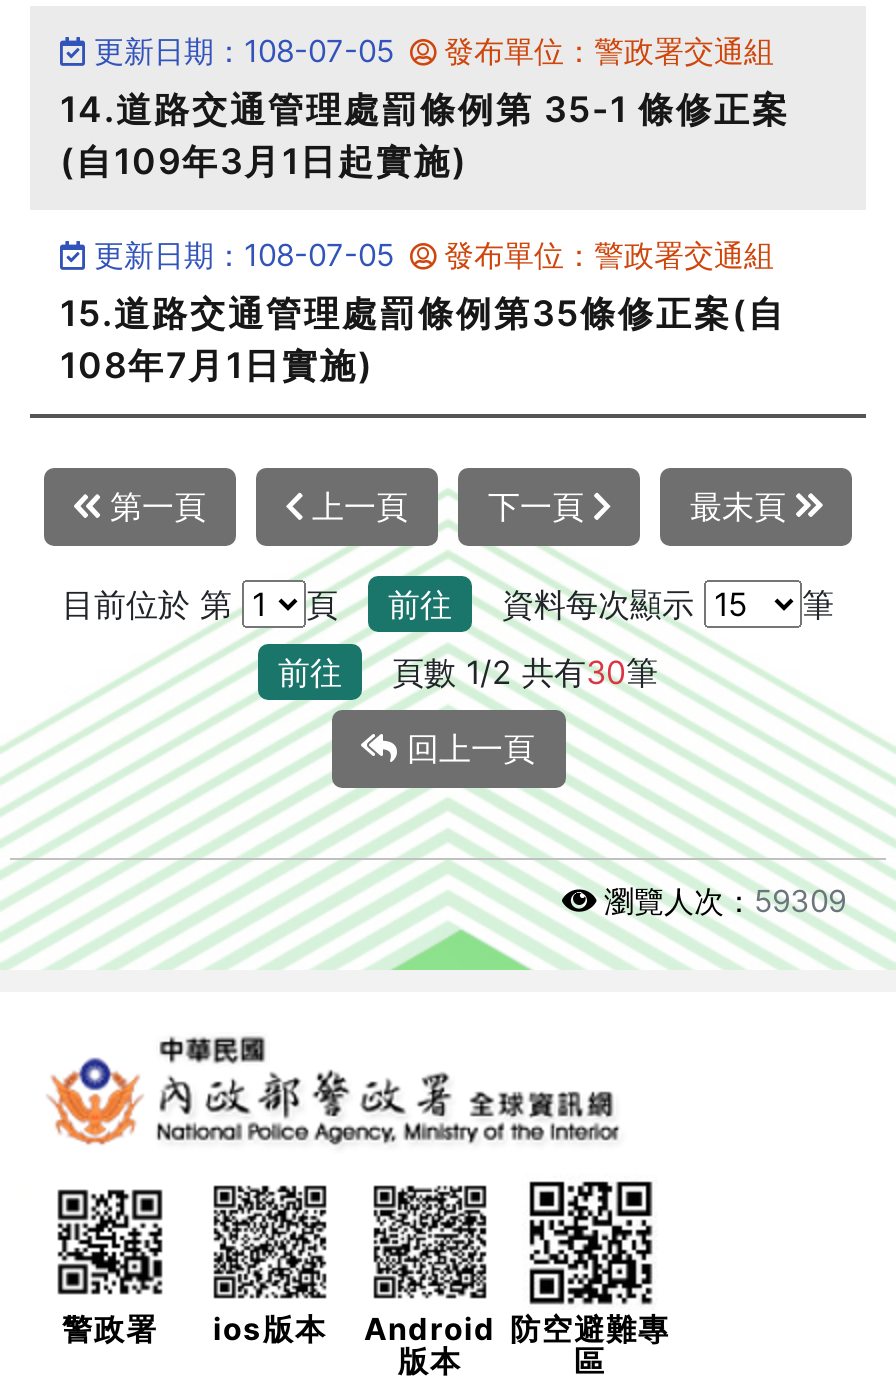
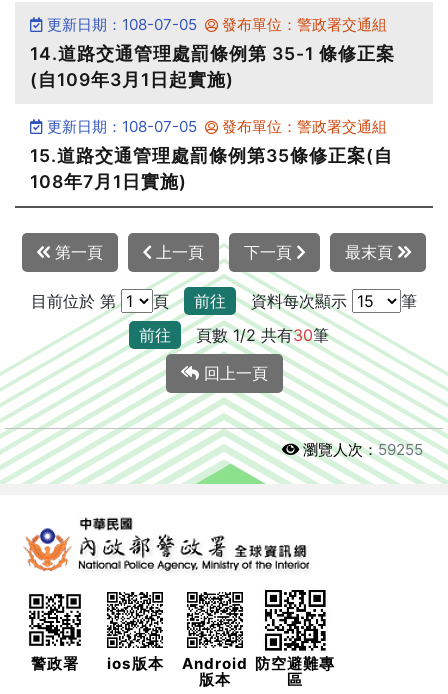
- 瀏覽人次：59309
+ 瀏覽人次：59255
